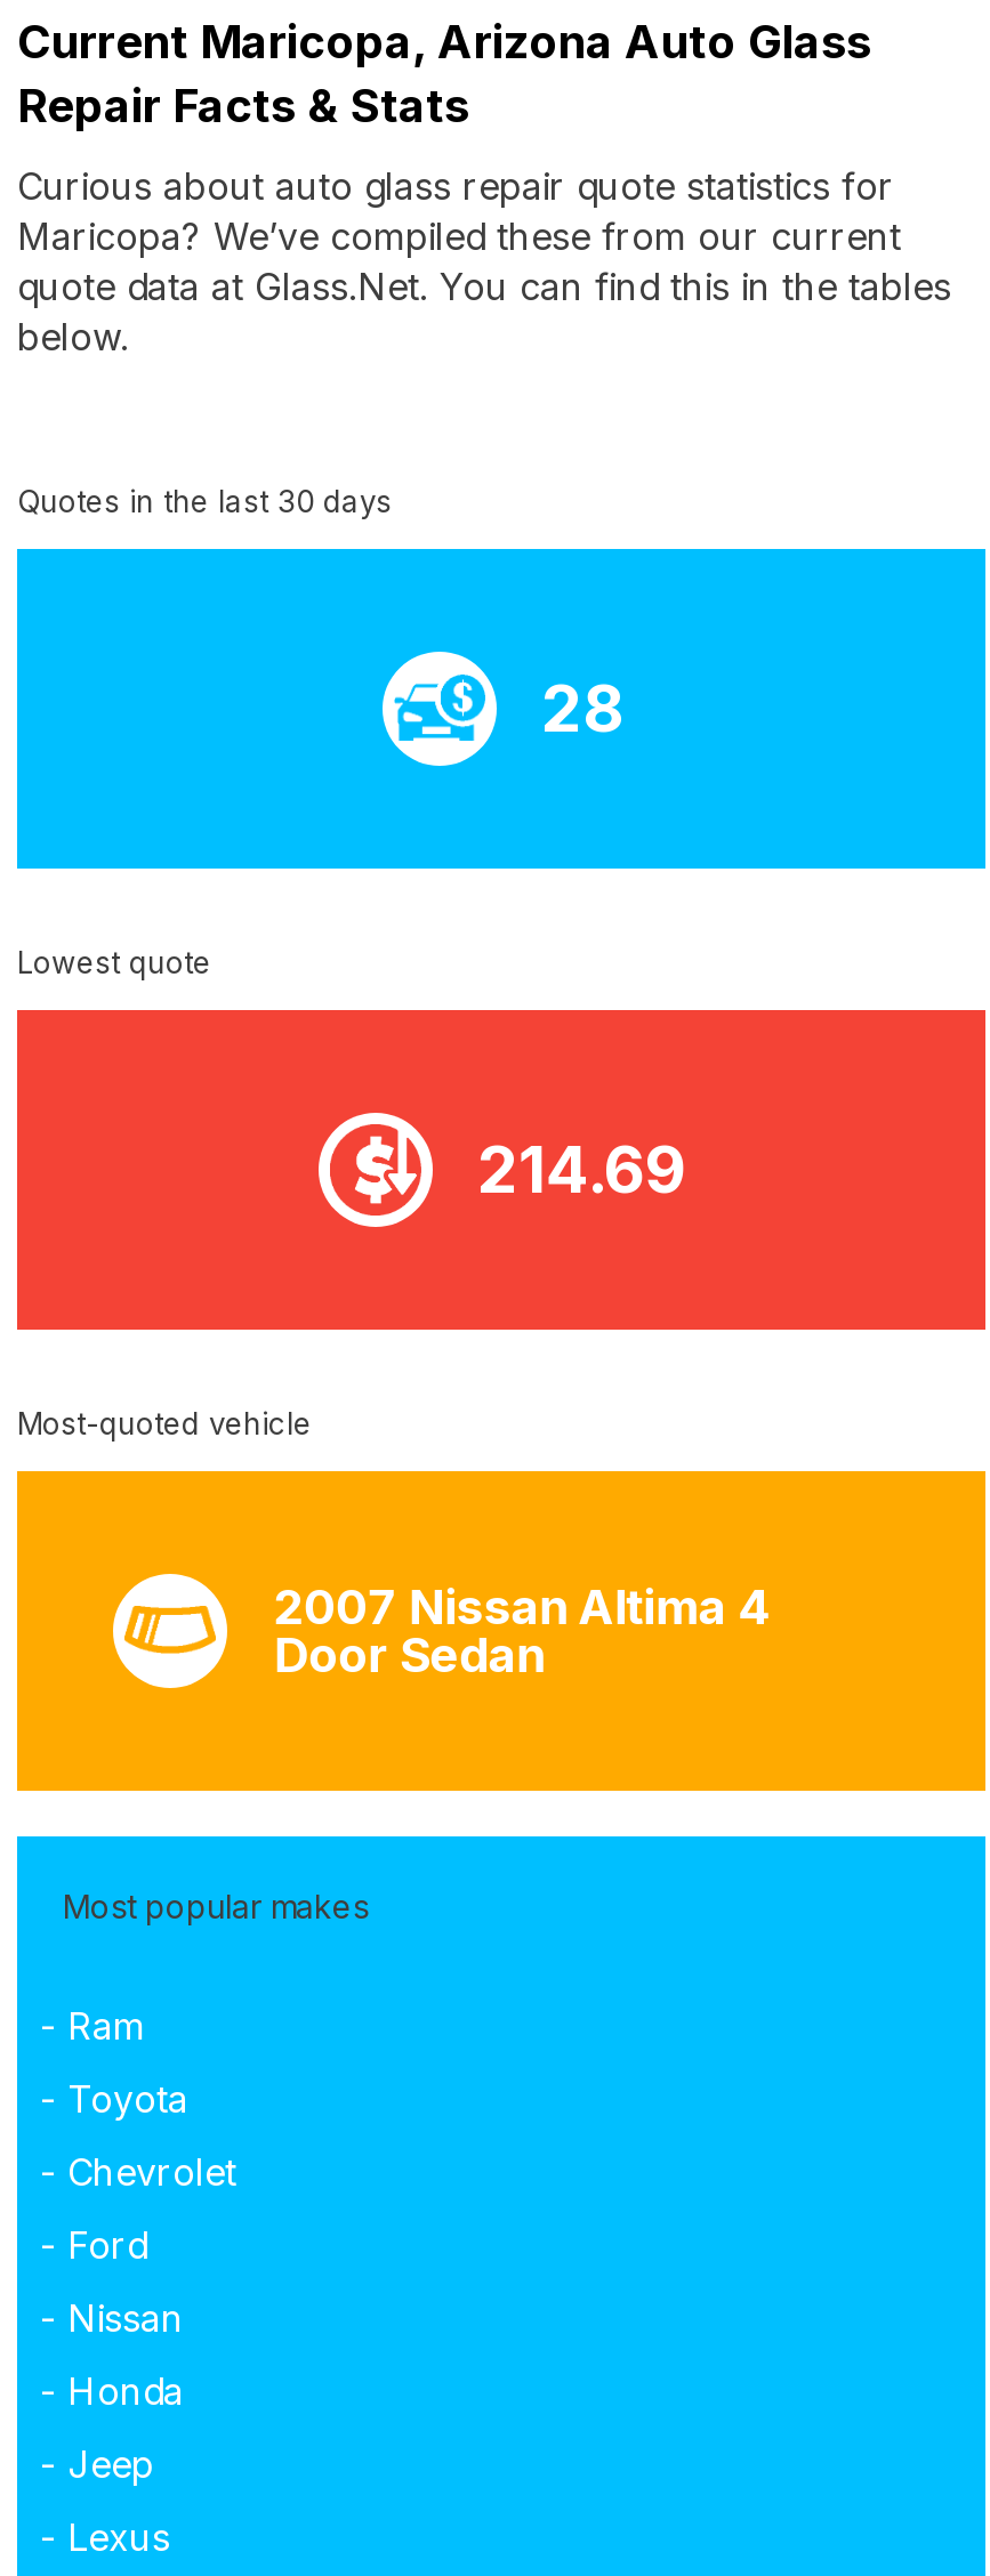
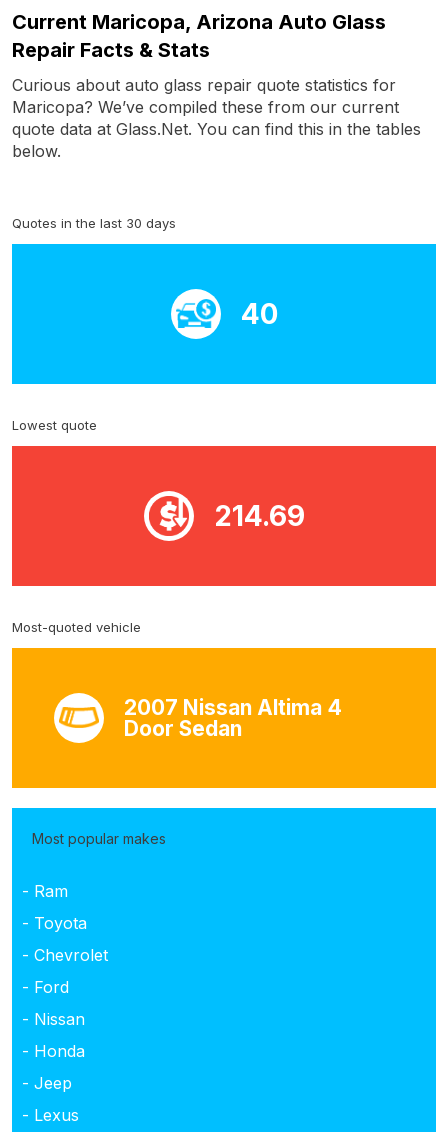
- 28
+ 40
